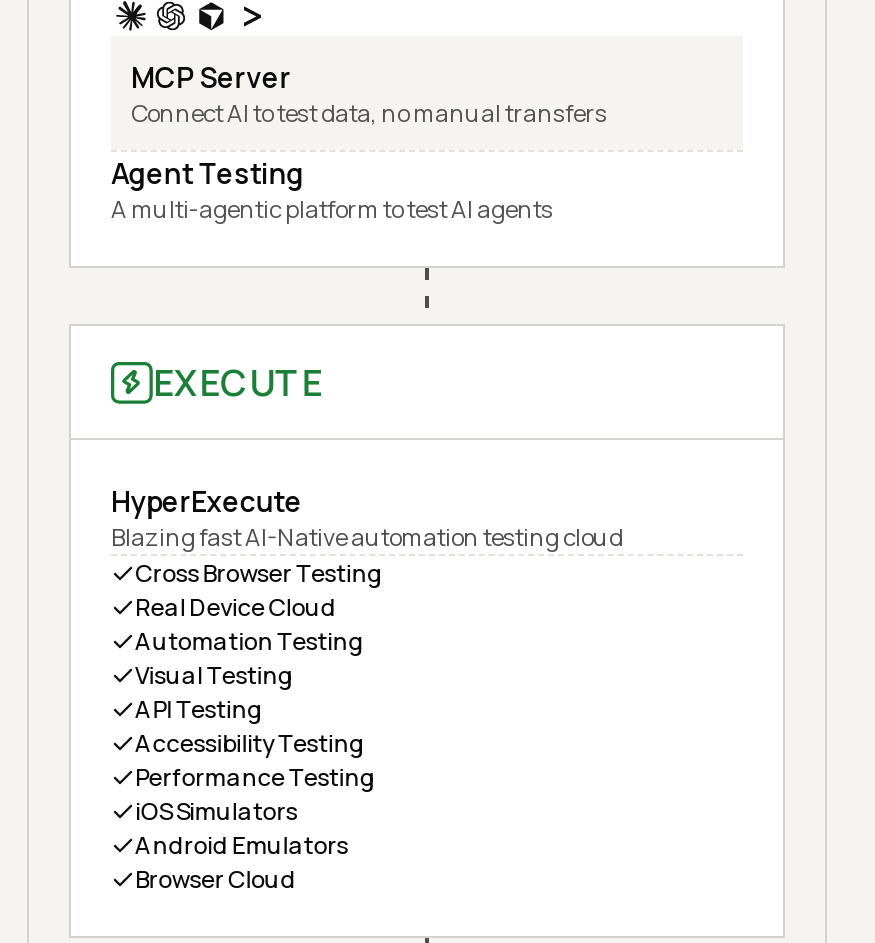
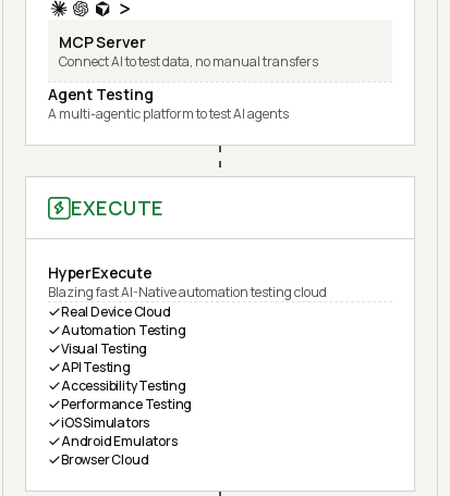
- Cross Browser Testing
